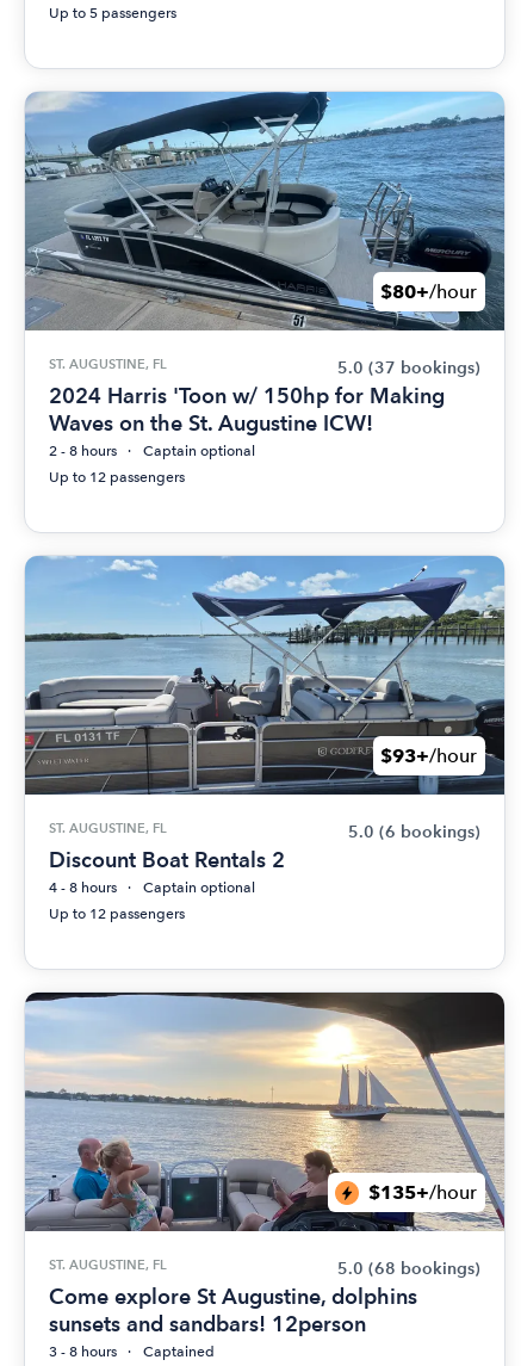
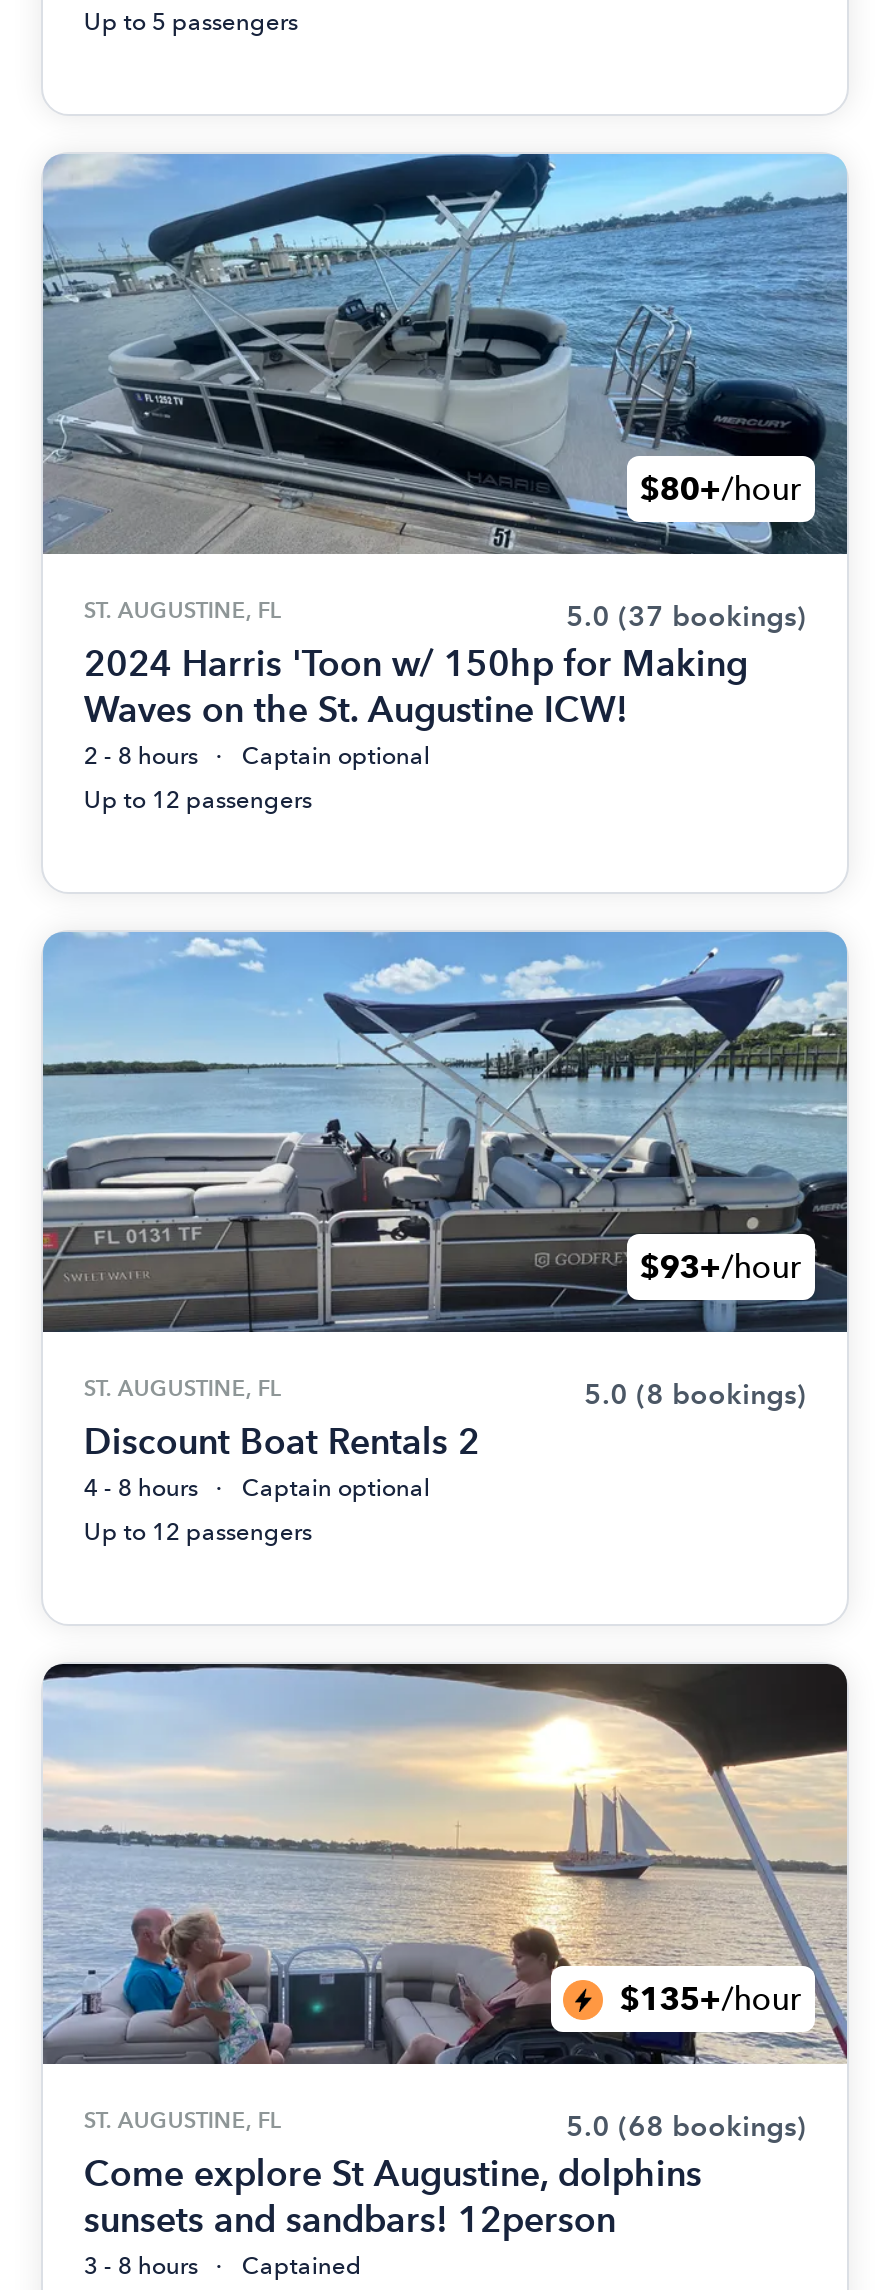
- 5.0 (6 bookings)
+ 5.0 (8 bookings)
